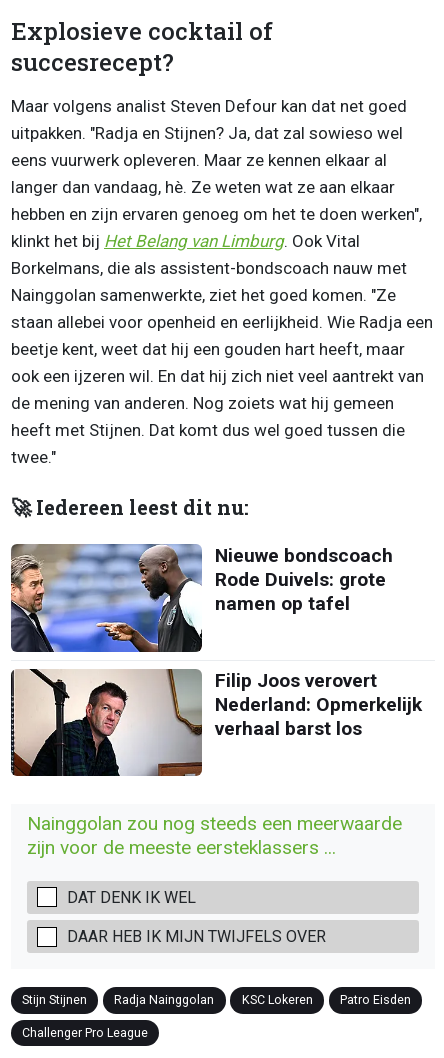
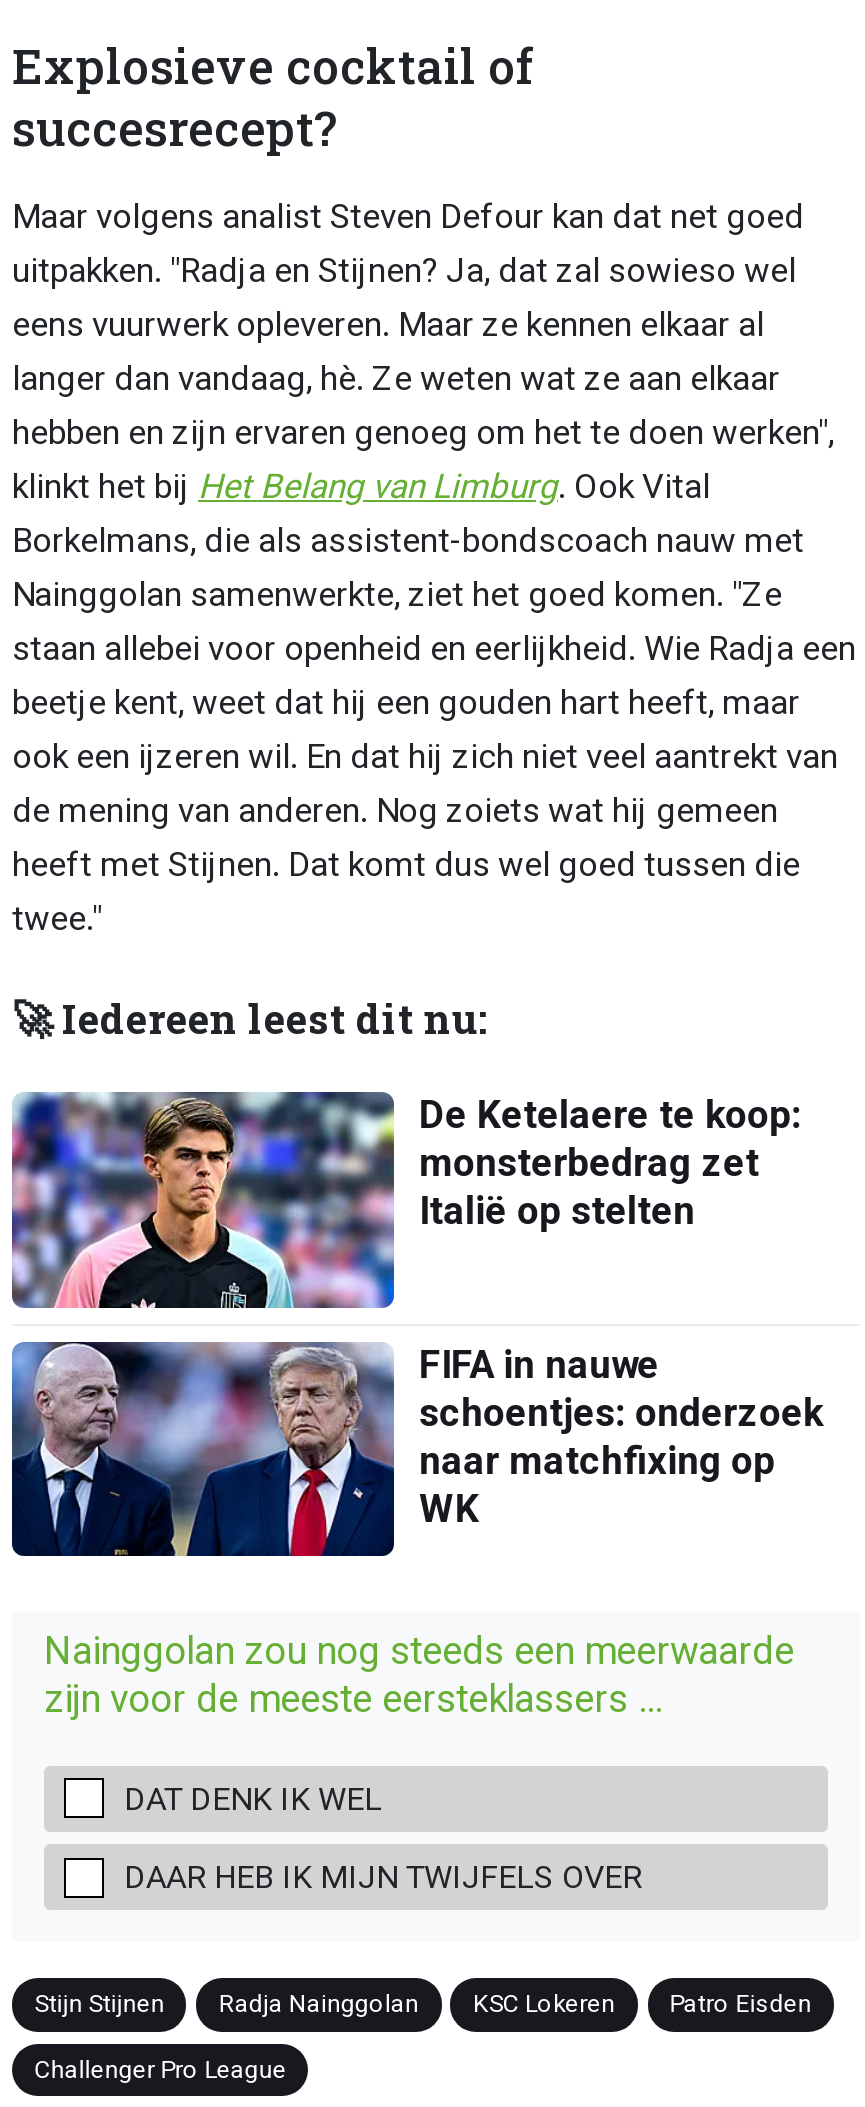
- [image]
- Nieuwe bondscoach
- Rode Duivels: grote
- namen op tafel
+ [image]
+ De Ketelaere te koop:
+ monsterbedrag zet
+ Italië op stelten

- [image]
- Filip Joos verovert
- Nederland: Opmerkelijk
- verhaal barst los
+ [image]
+ FIFA in nauwe
+ schoentjes: onderzoek
+ naar matchfixing op
+ WK
